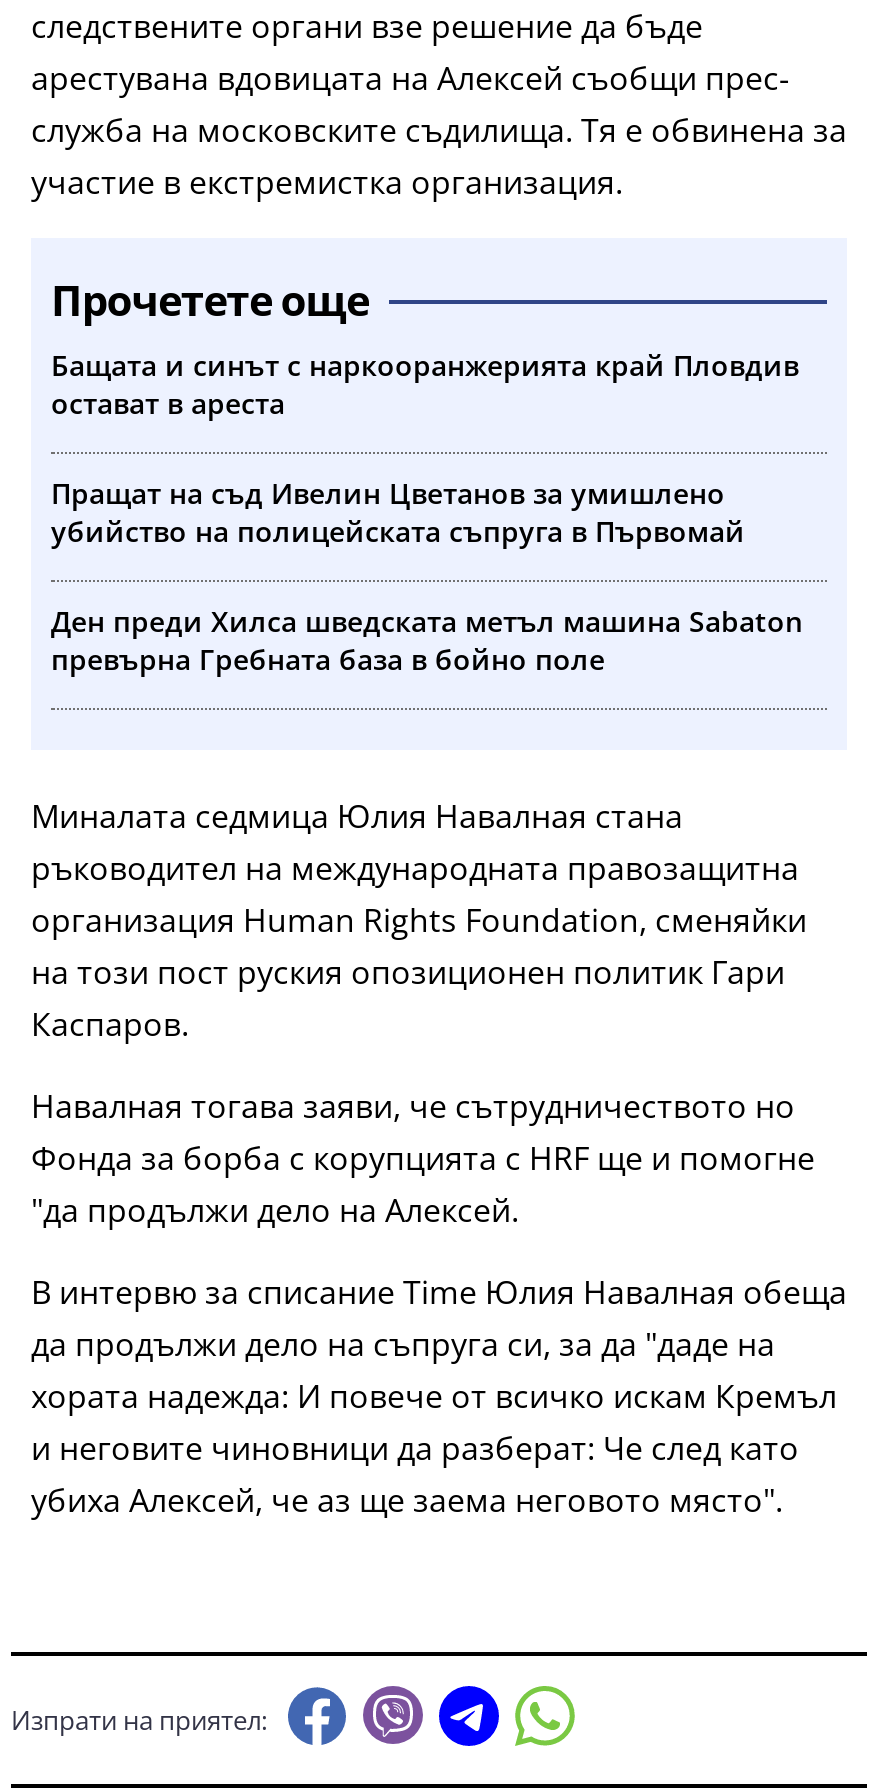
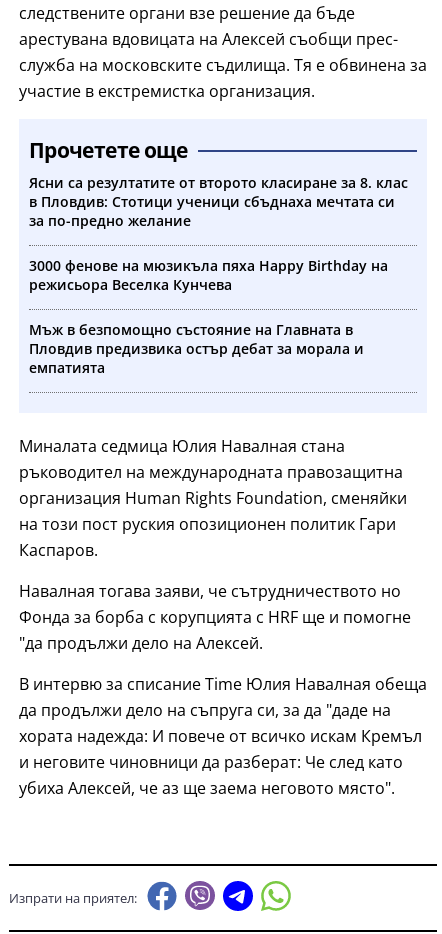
- Бащата и синът с наркооранжерията край Пловдив
- остават в ареста
+ Ясни са резултатите от второто класиране за 8. клас
+ в Пловдив: Стотици ученици сбъднаха мечтата си
+ за по-предно желание

- Пращат на съд Ивелин Цветанов за умишлено
- убийство на полицейската съпруга в Първомай
+ 3000 фенове на мюзикъла пяха Happy Birthday на
+ режисьора Веселка Кунчева

- Ден преди Хилса шведската метъл машина Sabaton
- превърна Гребната база в бойно поле
+ Мъж в безпомощно състояние на Главната в
+ Пловдив предизвика остър дебат за морала и
+ емпатията
